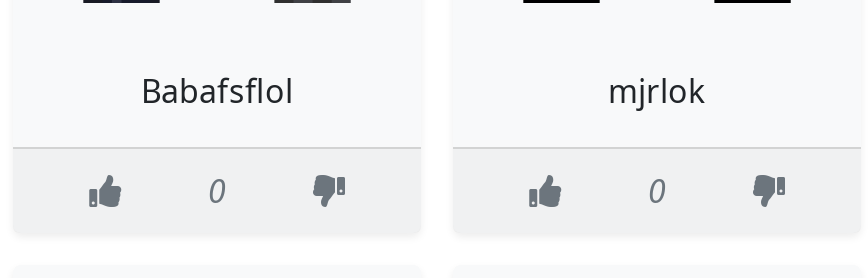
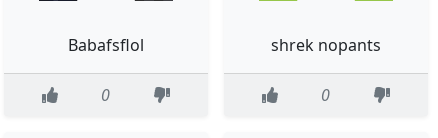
- mjrlok
+ shrek nopants
